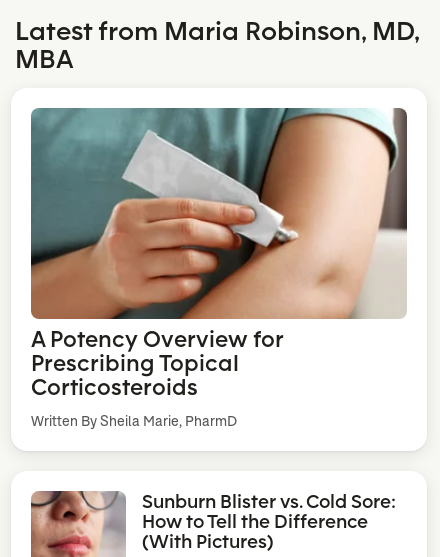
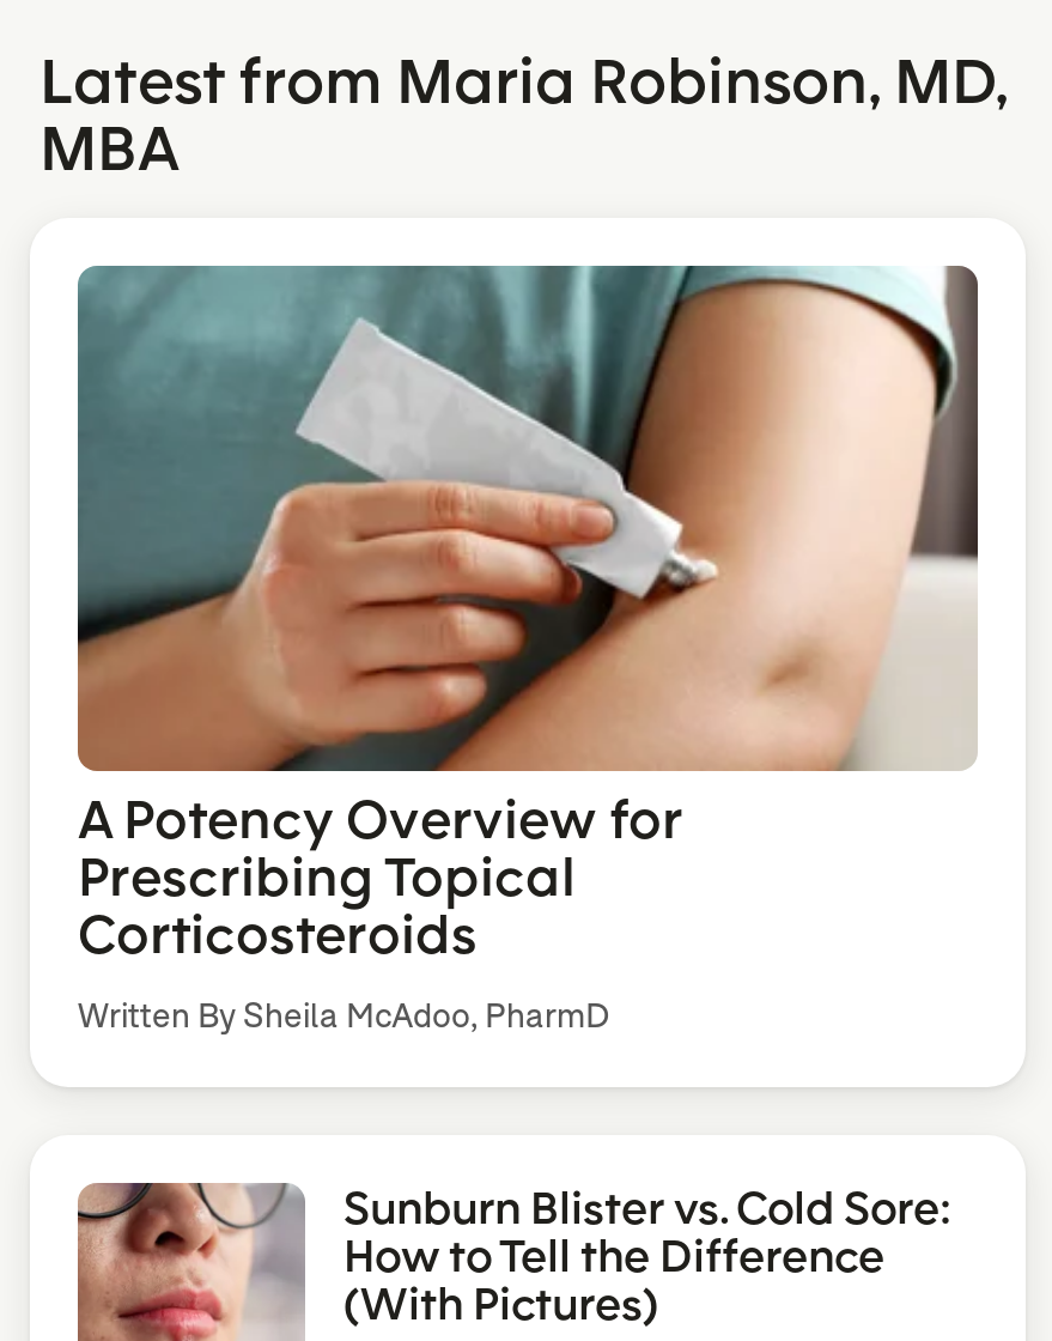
- Written By Sheila Marie, PharmD
+ Written By Sheila McAdoo, PharmD
